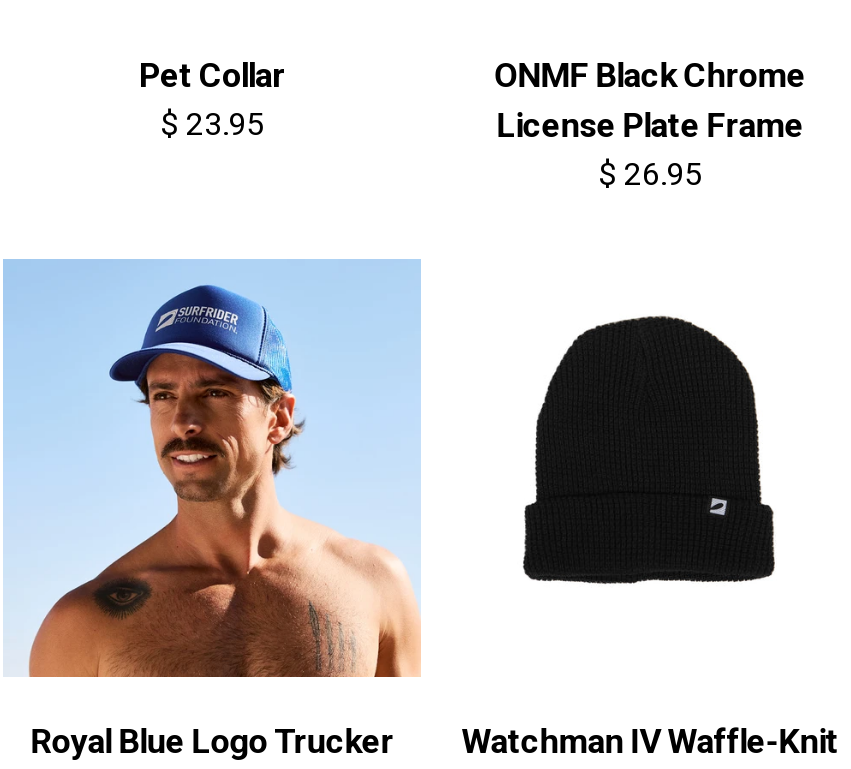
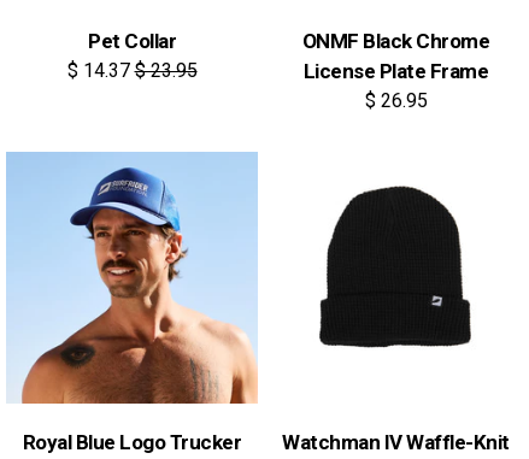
- $ 23.95
+ $ 14.37$ 23.95
